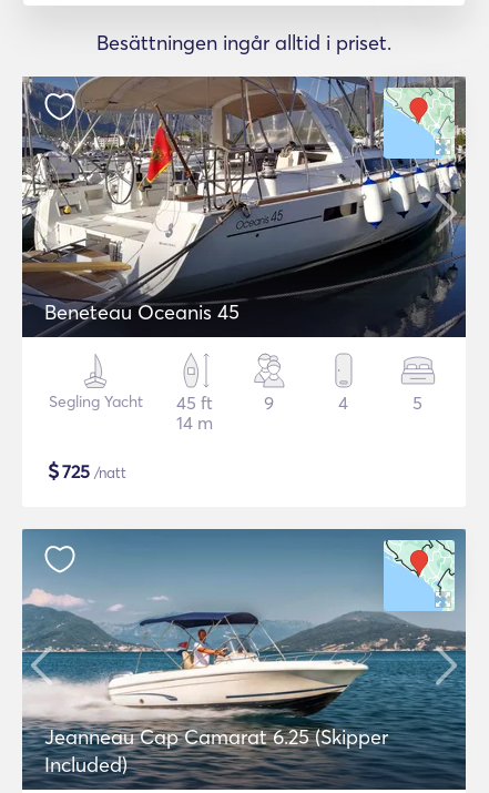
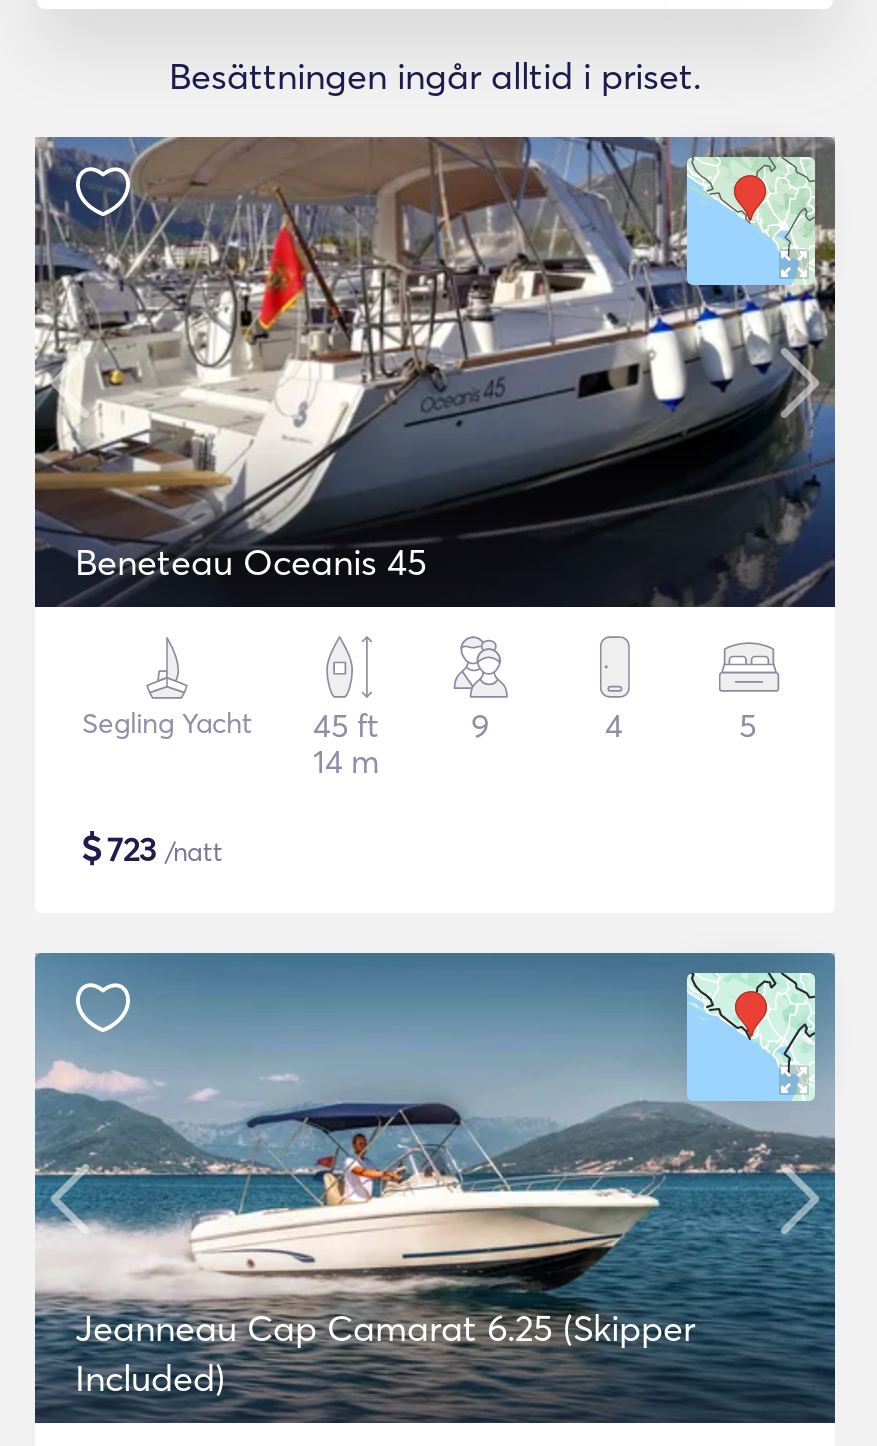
- $725 /natt
+ $723 /natt
